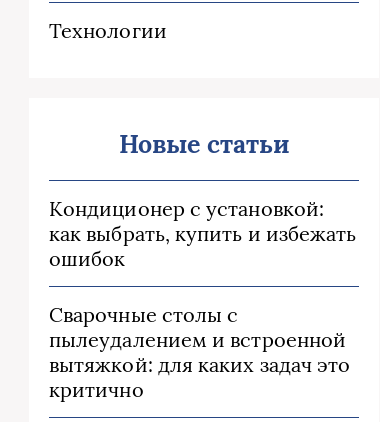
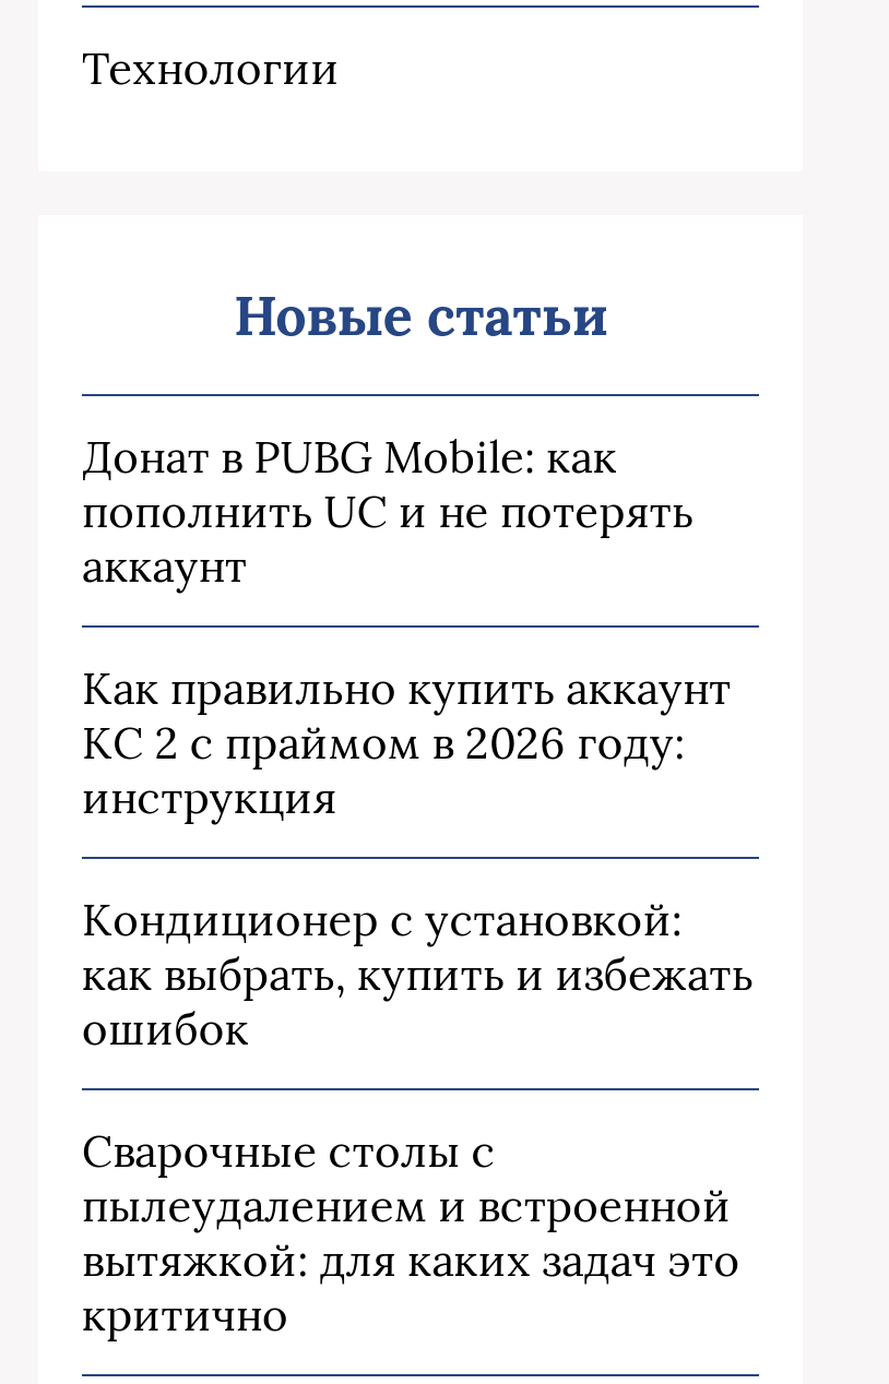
+ Донат в PUBG Mobile: как
+ пополнить UC и не потерять
+ аккаунт
+ Как правильно купить аккаунт
+ КС 2 с праймом в 2026 году:
+ инструкция
